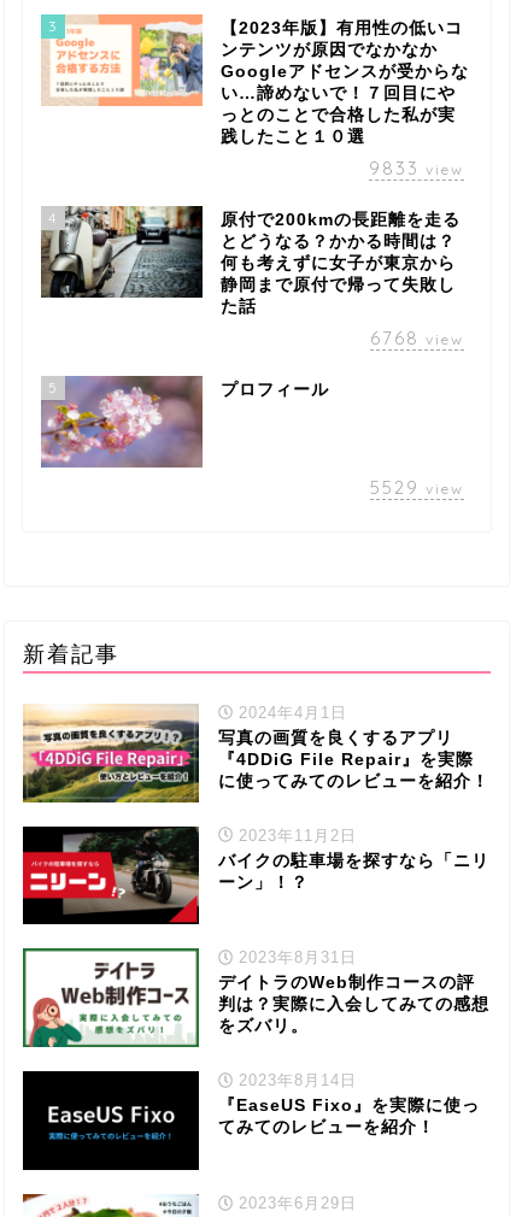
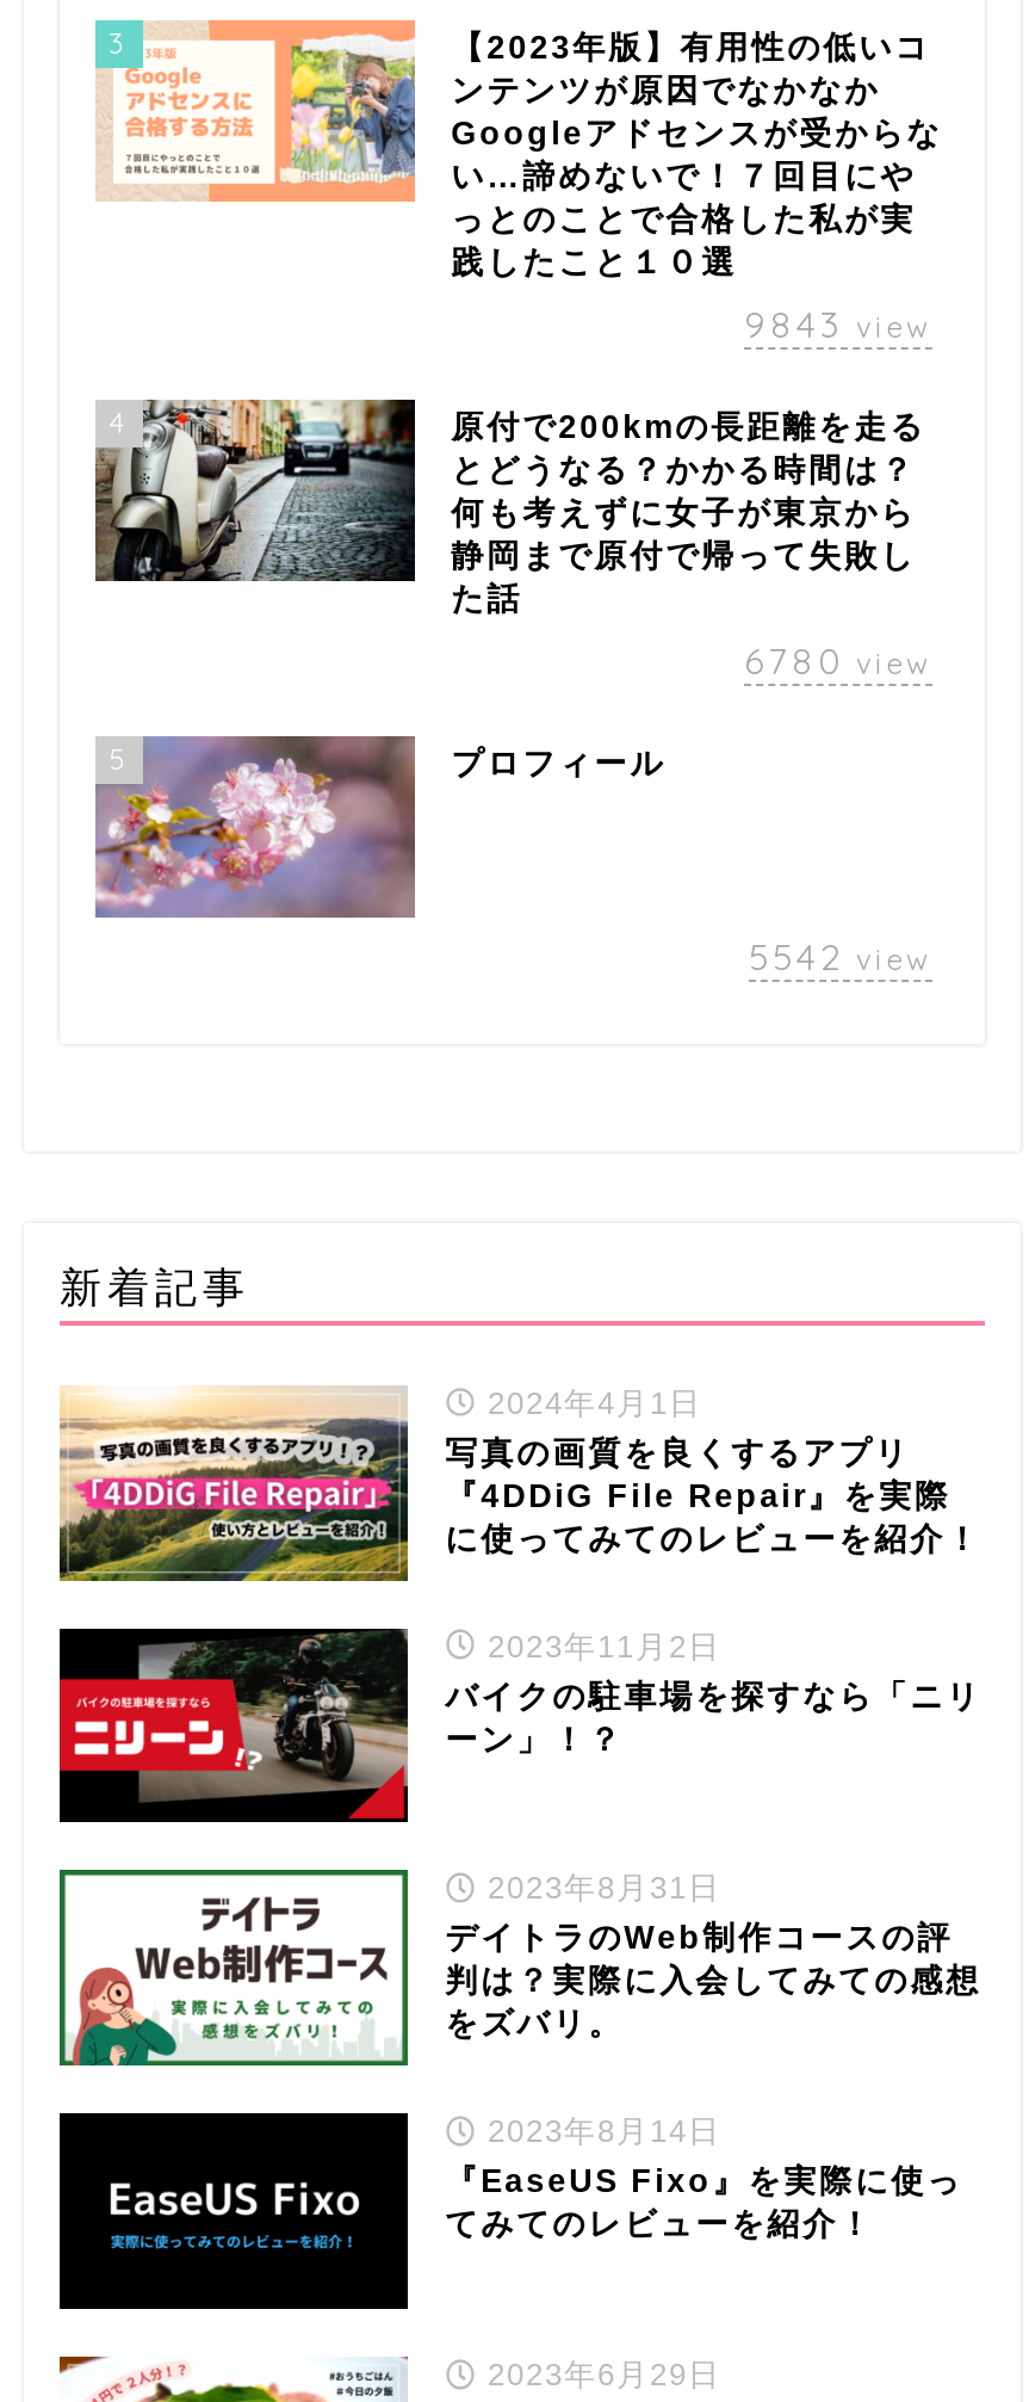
- 9833 view
+ 9843 view

- 6768 view
+ 6780 view

- 5529 view
+ 5542 view
